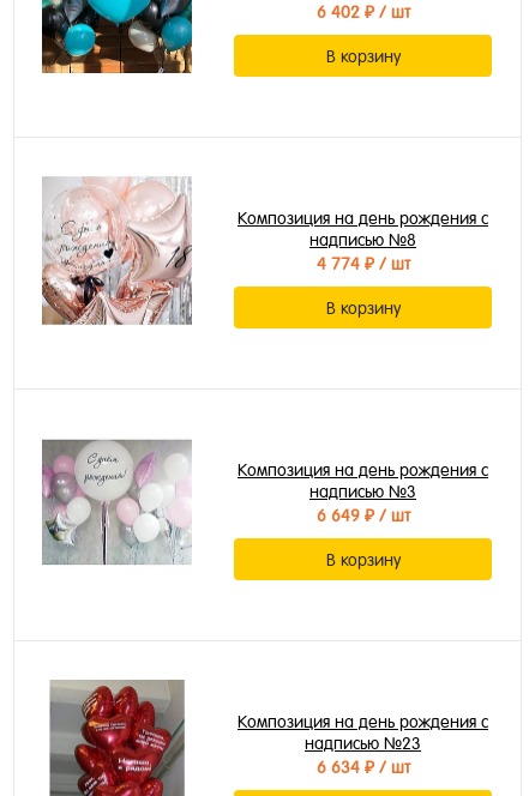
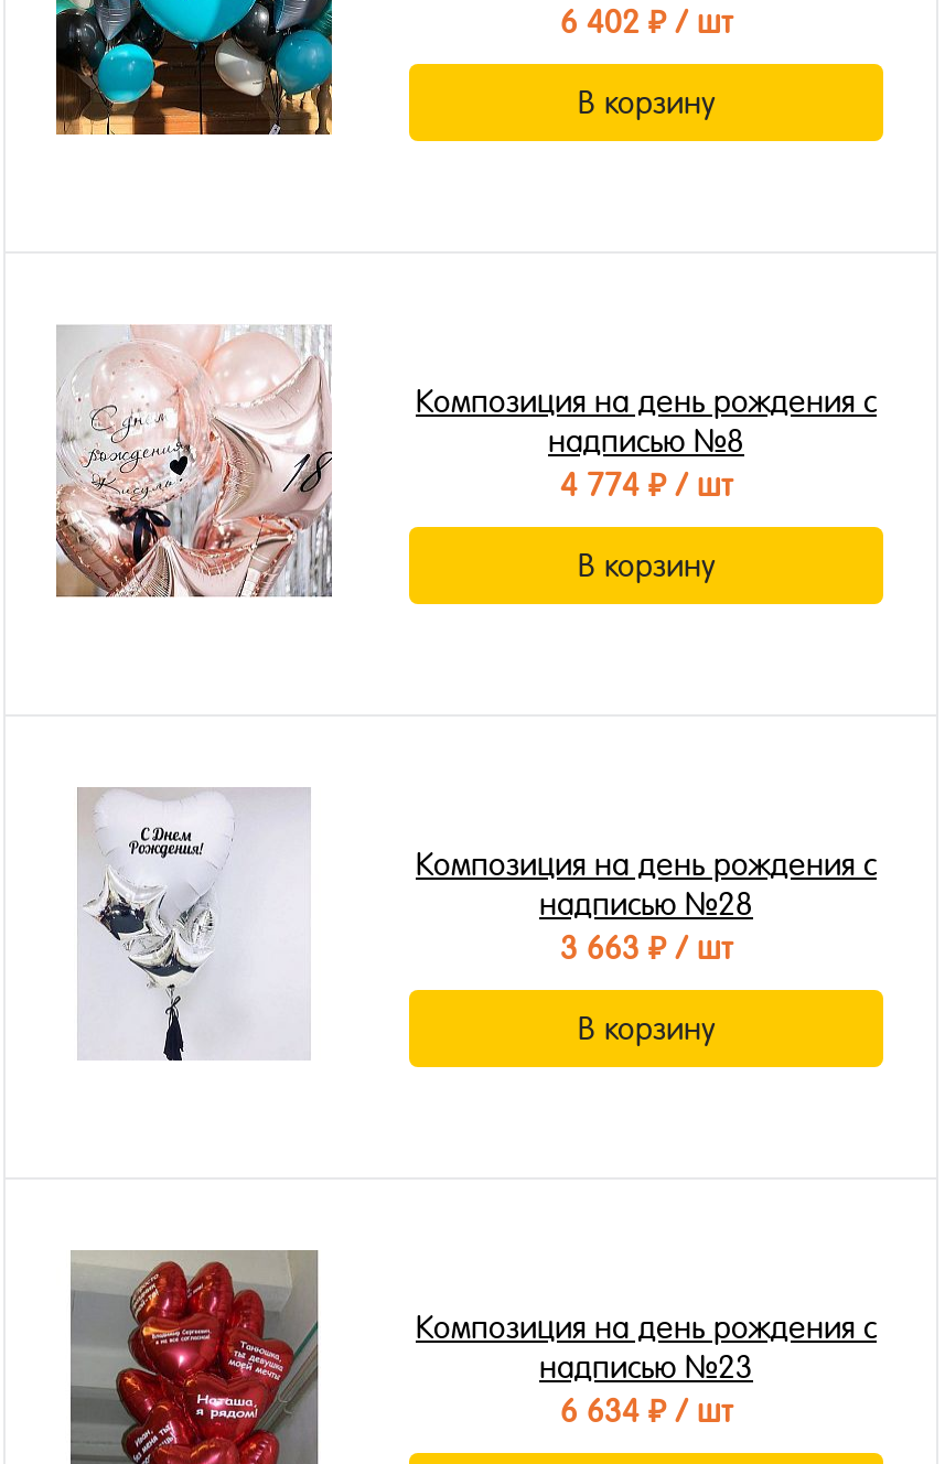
- [image]
+ [image]

- надписью №3
+ надписью №28

- 6 649 ₽ / шт
+ 3 663 ₽ / шт
